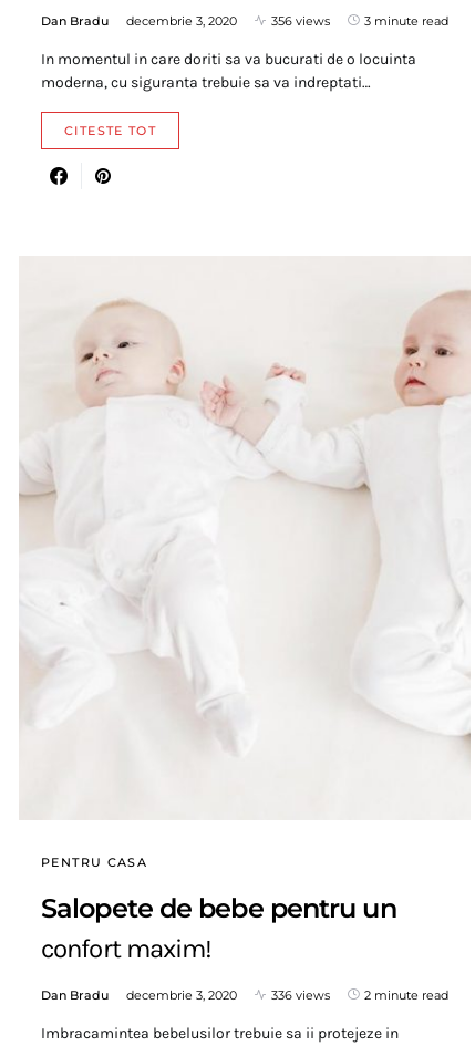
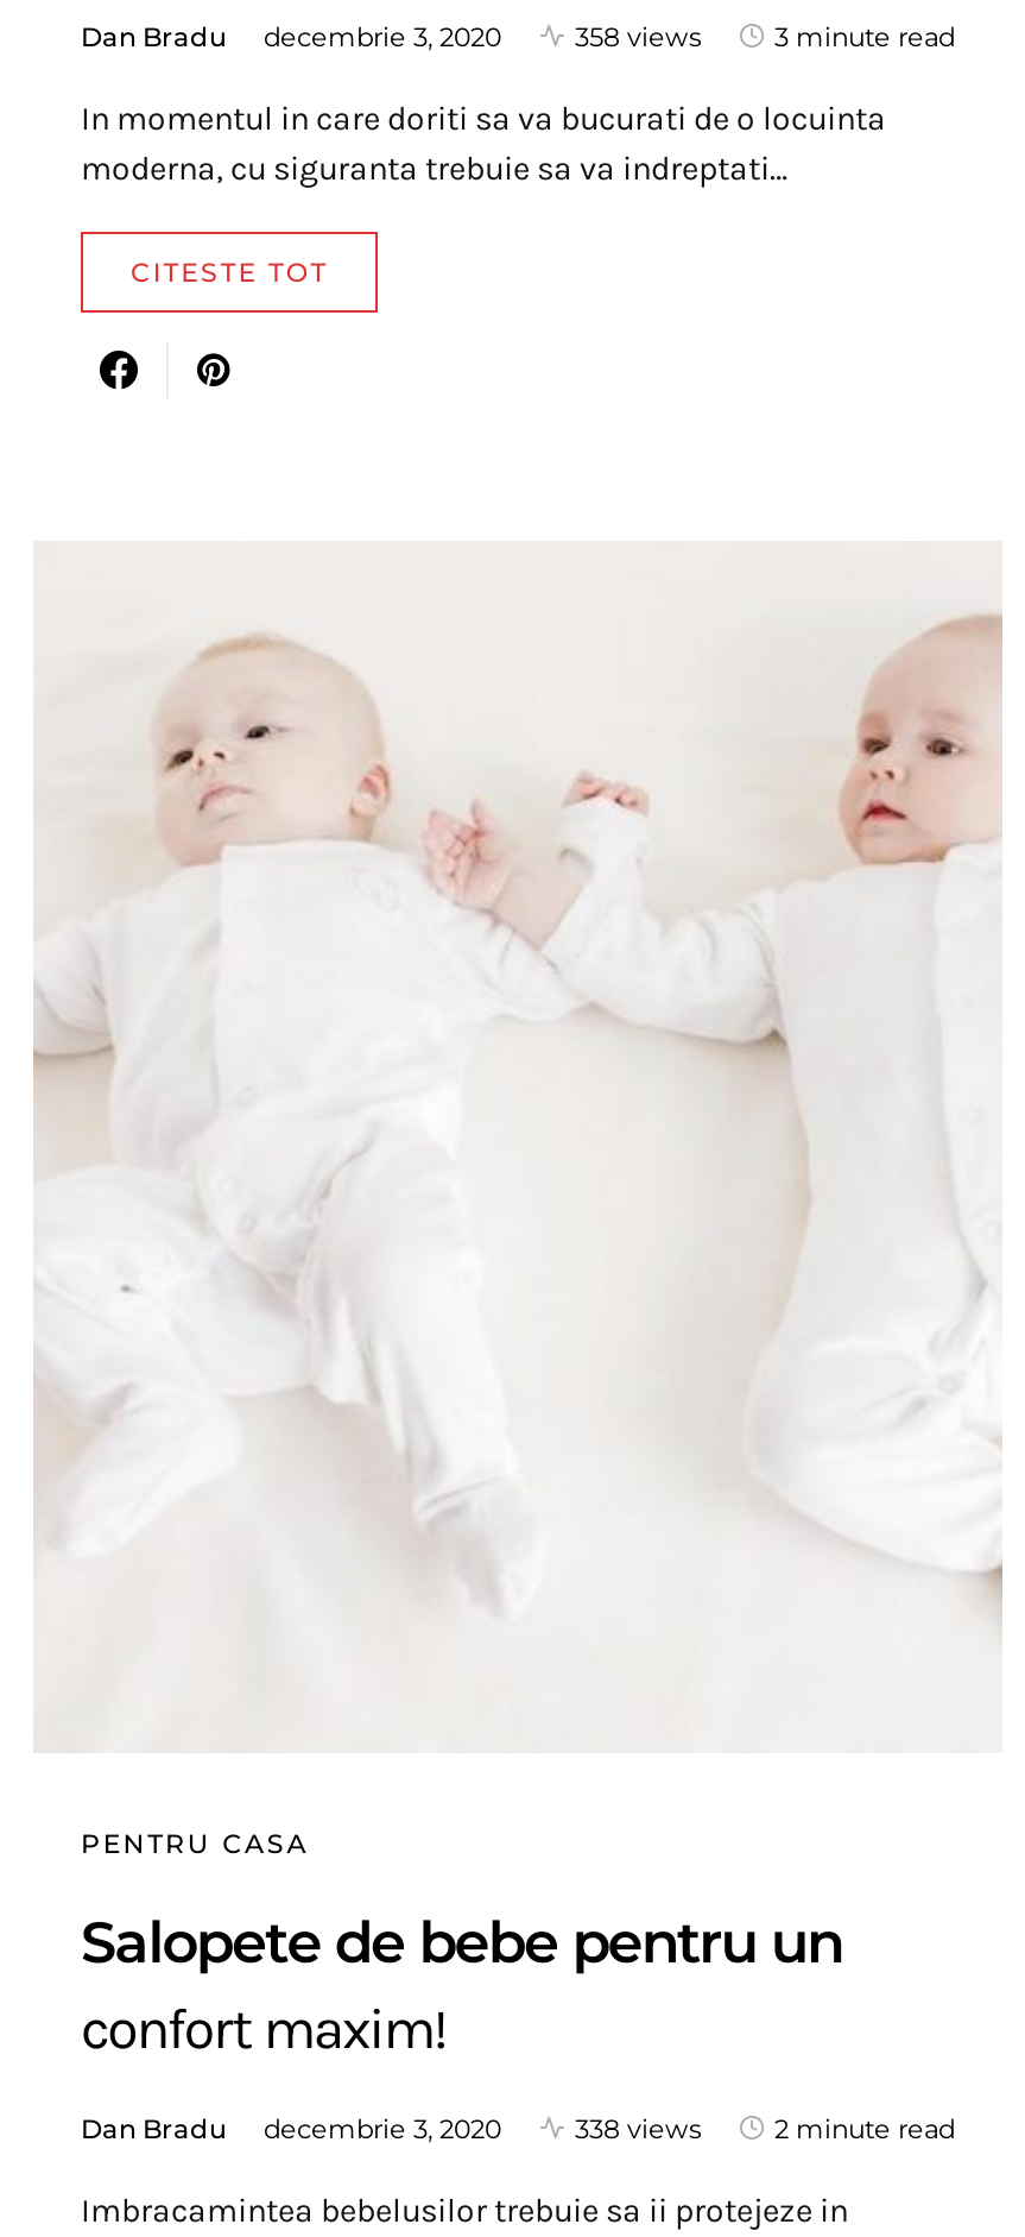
- 356 views
+ 358 views

- 336 views
+ 338 views
